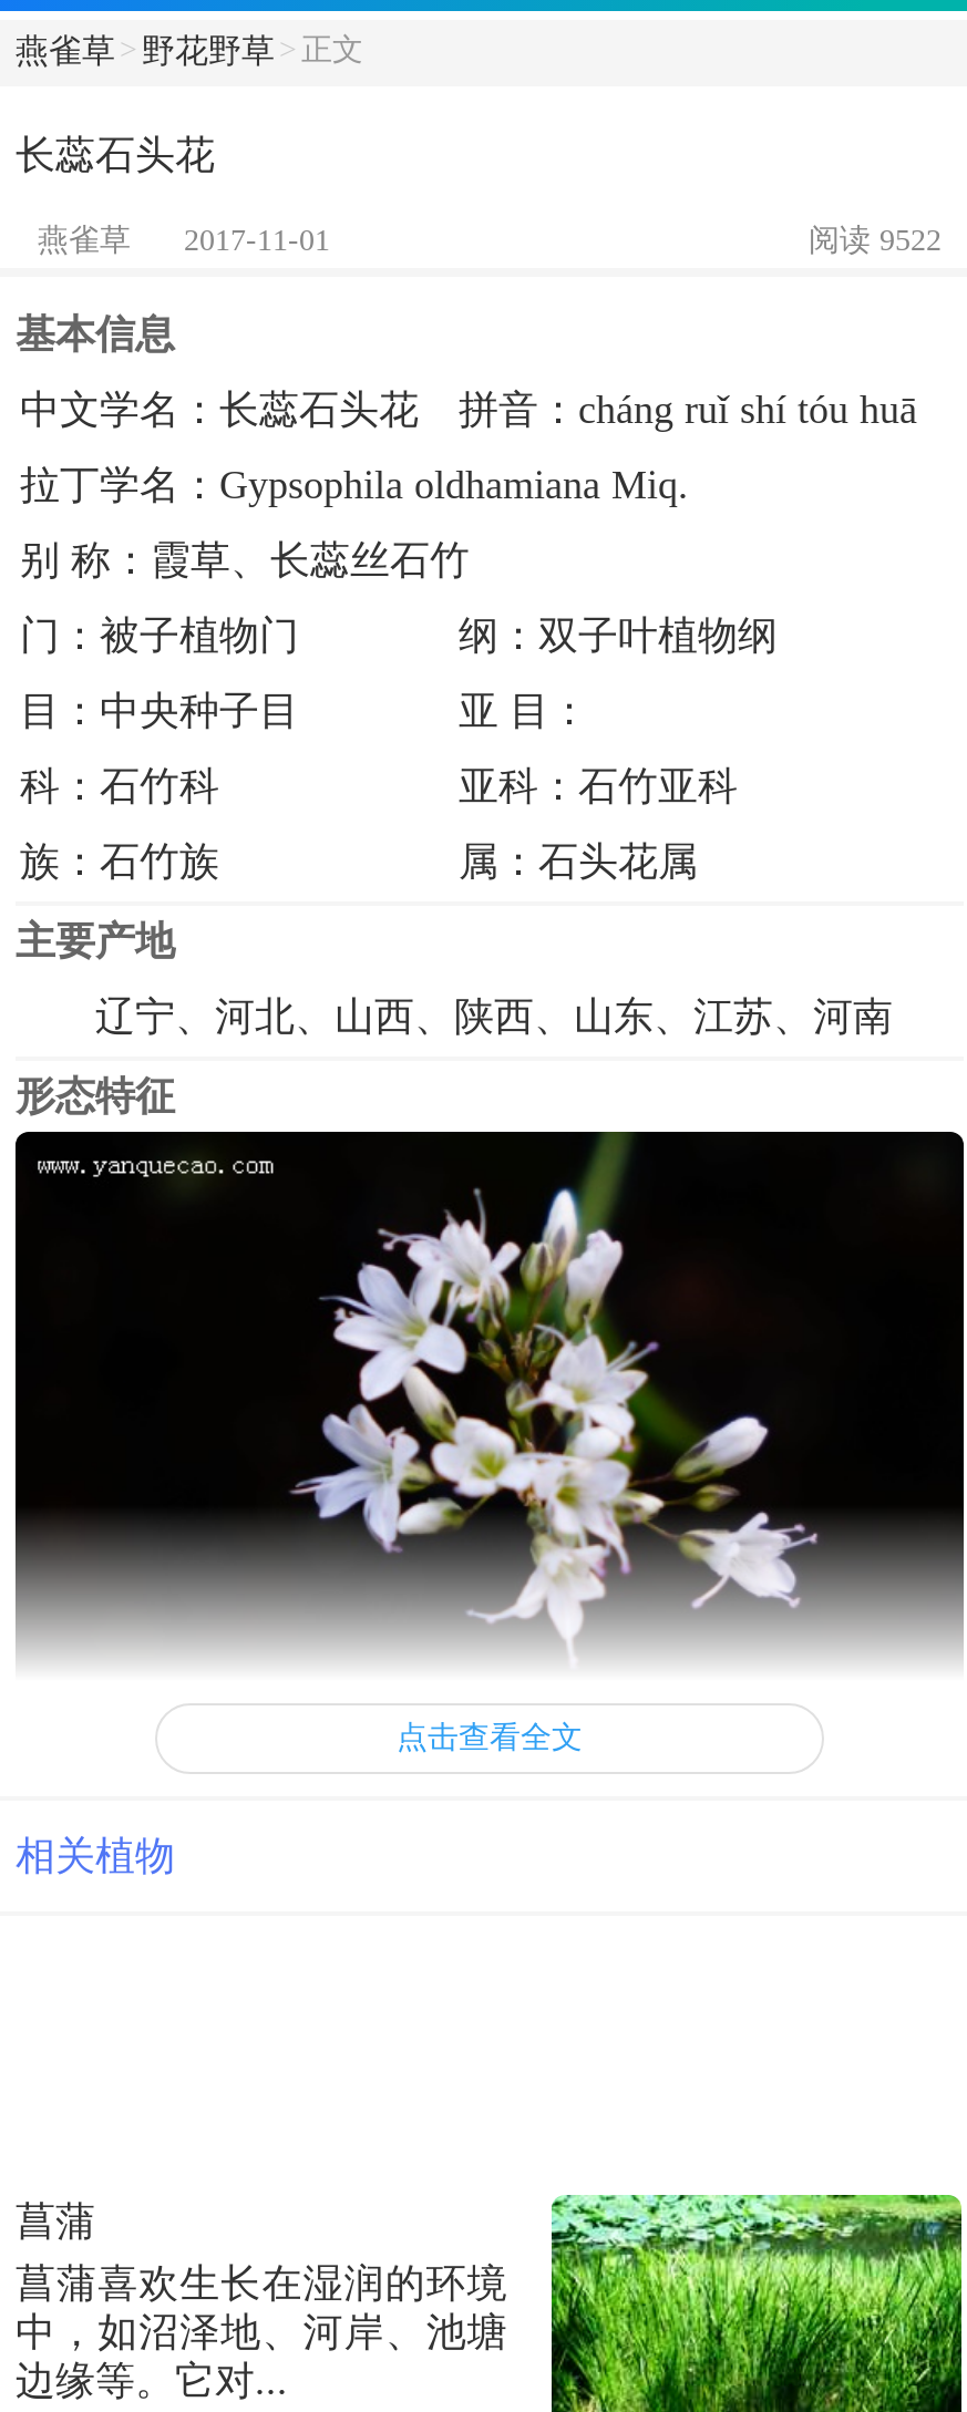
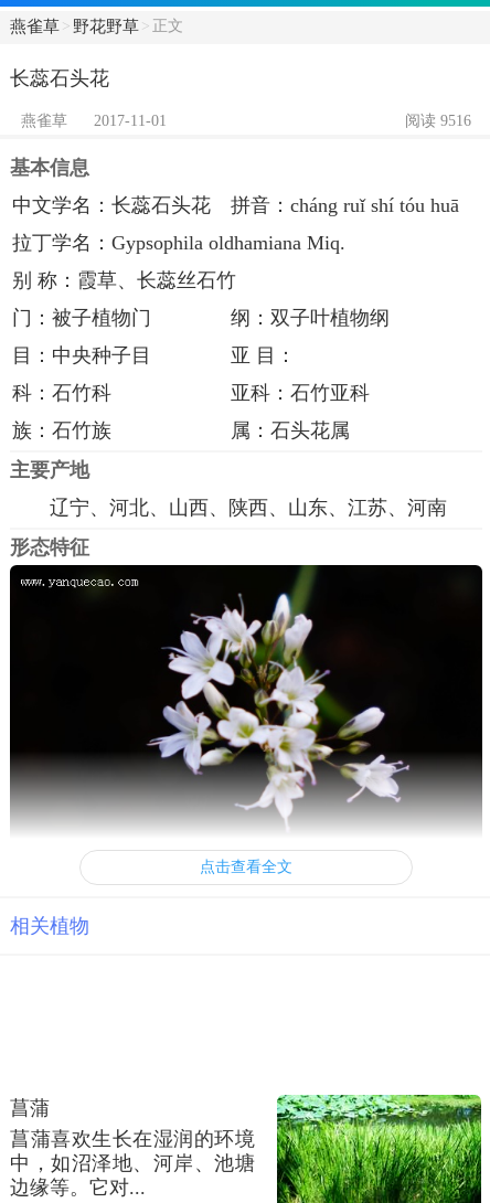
- 阅读 9522
+ 阅读 9516
